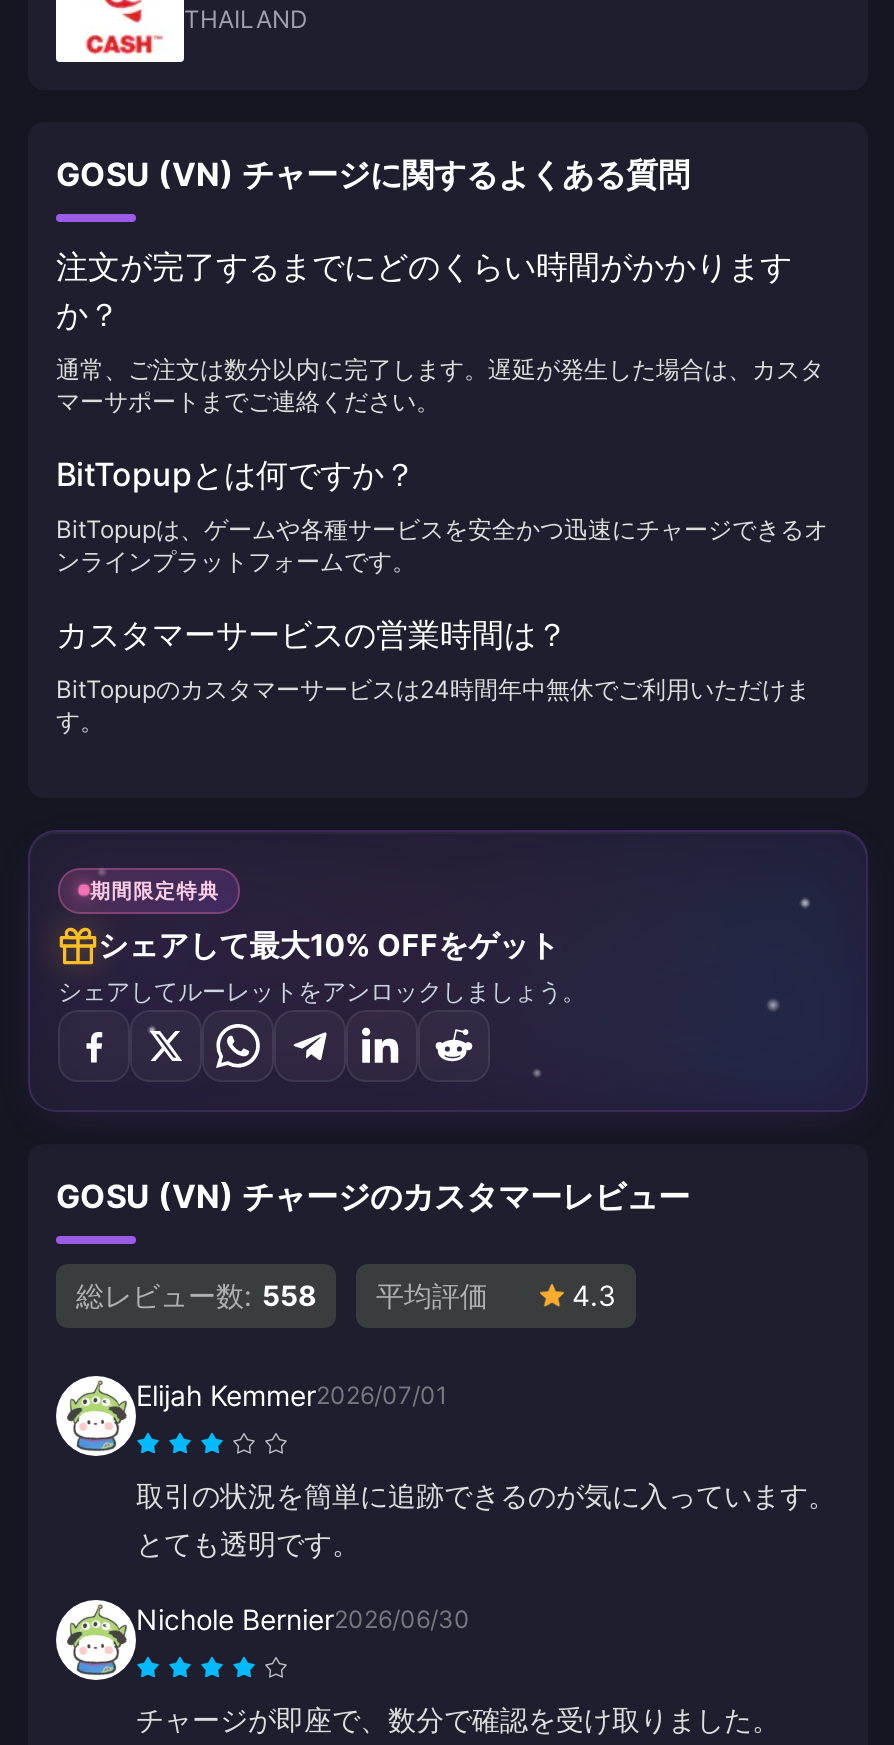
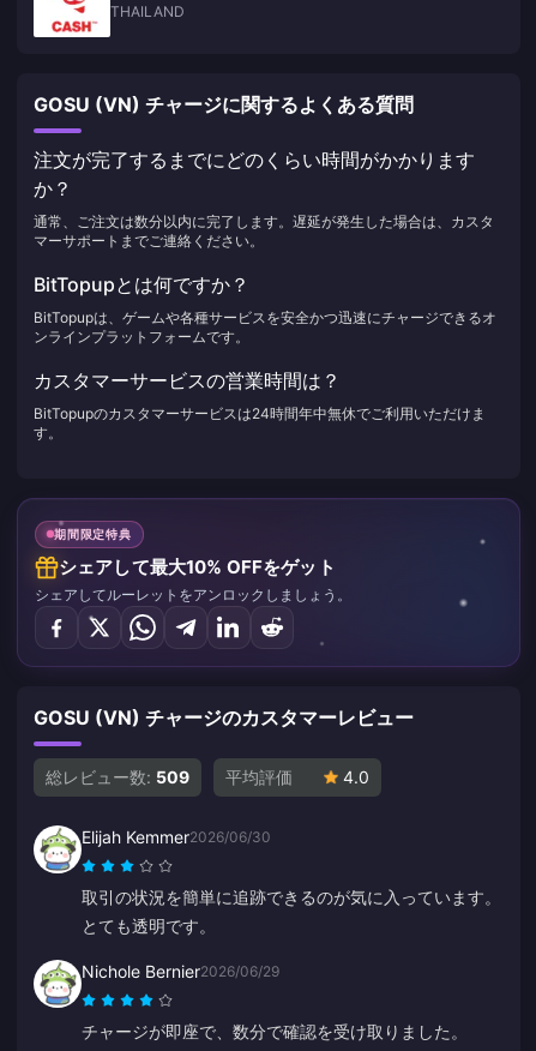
- 総レビュー数: 558
+ 総レビュー数: 509

- 4.3
+ 4.0

- Elijah Kemmer2026/07/01
+ Elijah Kemmer2026/06/30

- Nichole Bernier2026/06/30
+ Nichole Bernier2026/06/29
